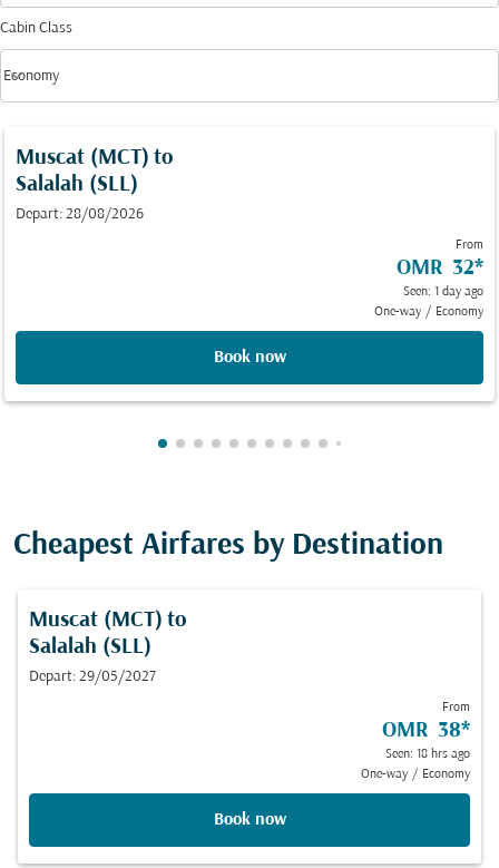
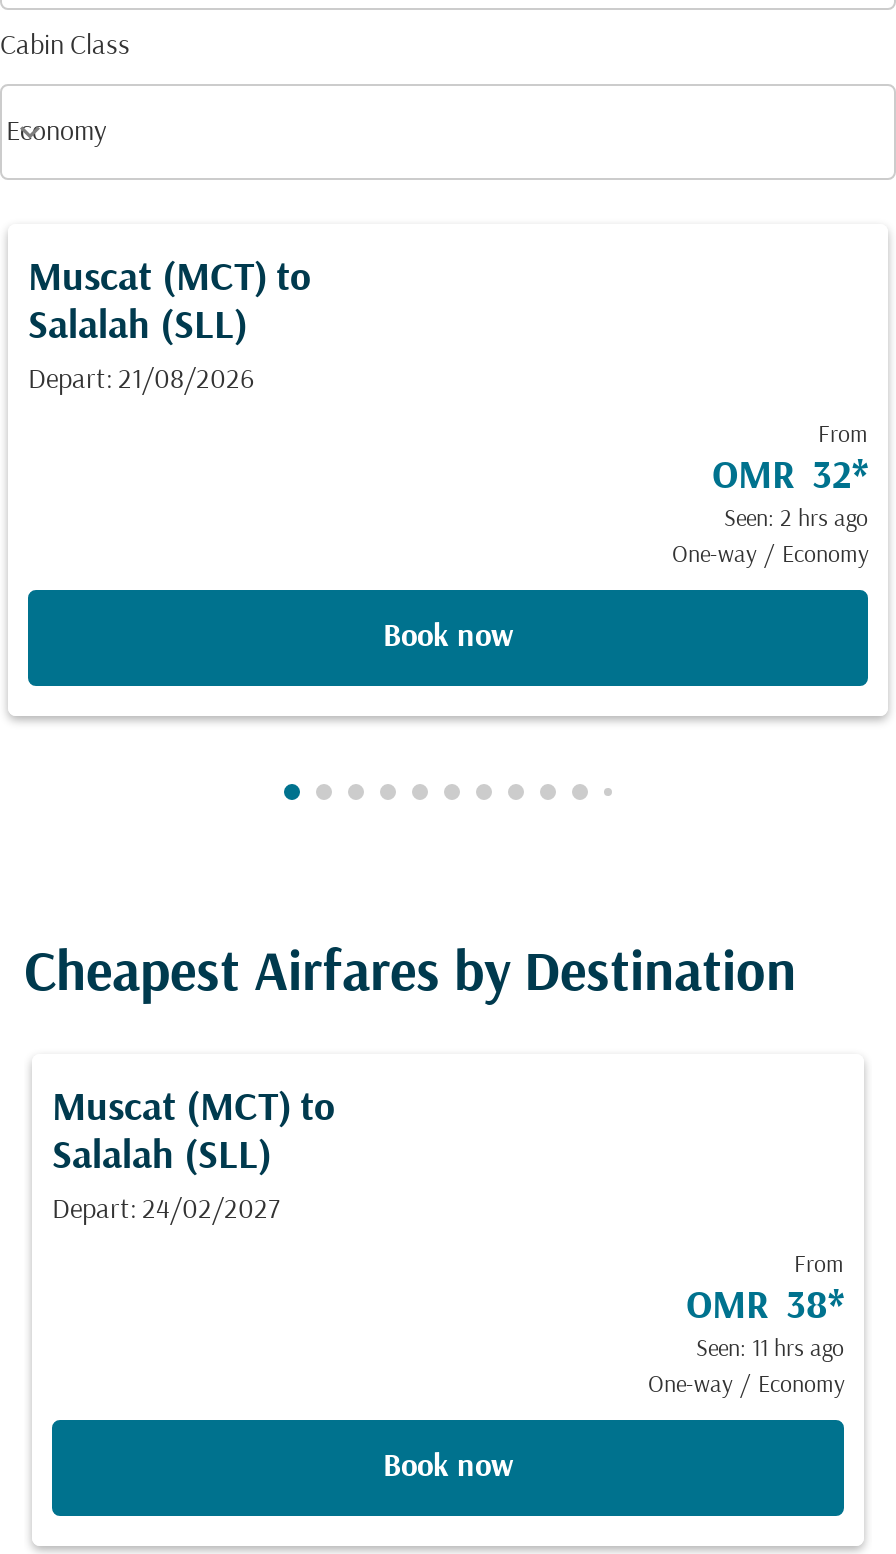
- Depart: 28/08/2026
+ Depart: 21/08/2026

- Seen: 1 day ago
+ Seen: 2 hrs ago

- Depart: 29/05/2027
+ Depart: 24/02/2027

- Seen: 18 hrs ago
+ Seen: 11 hrs ago
